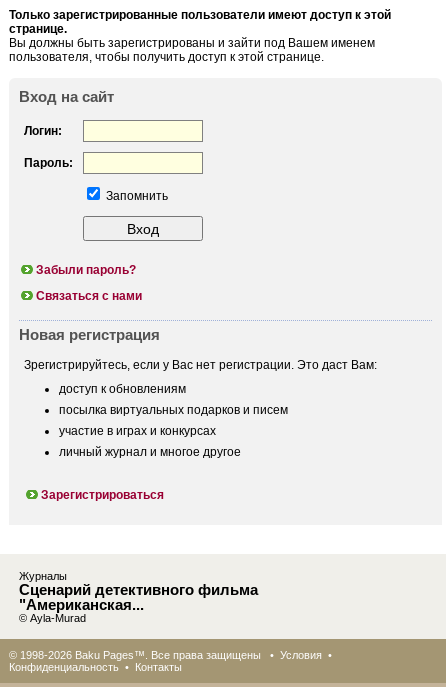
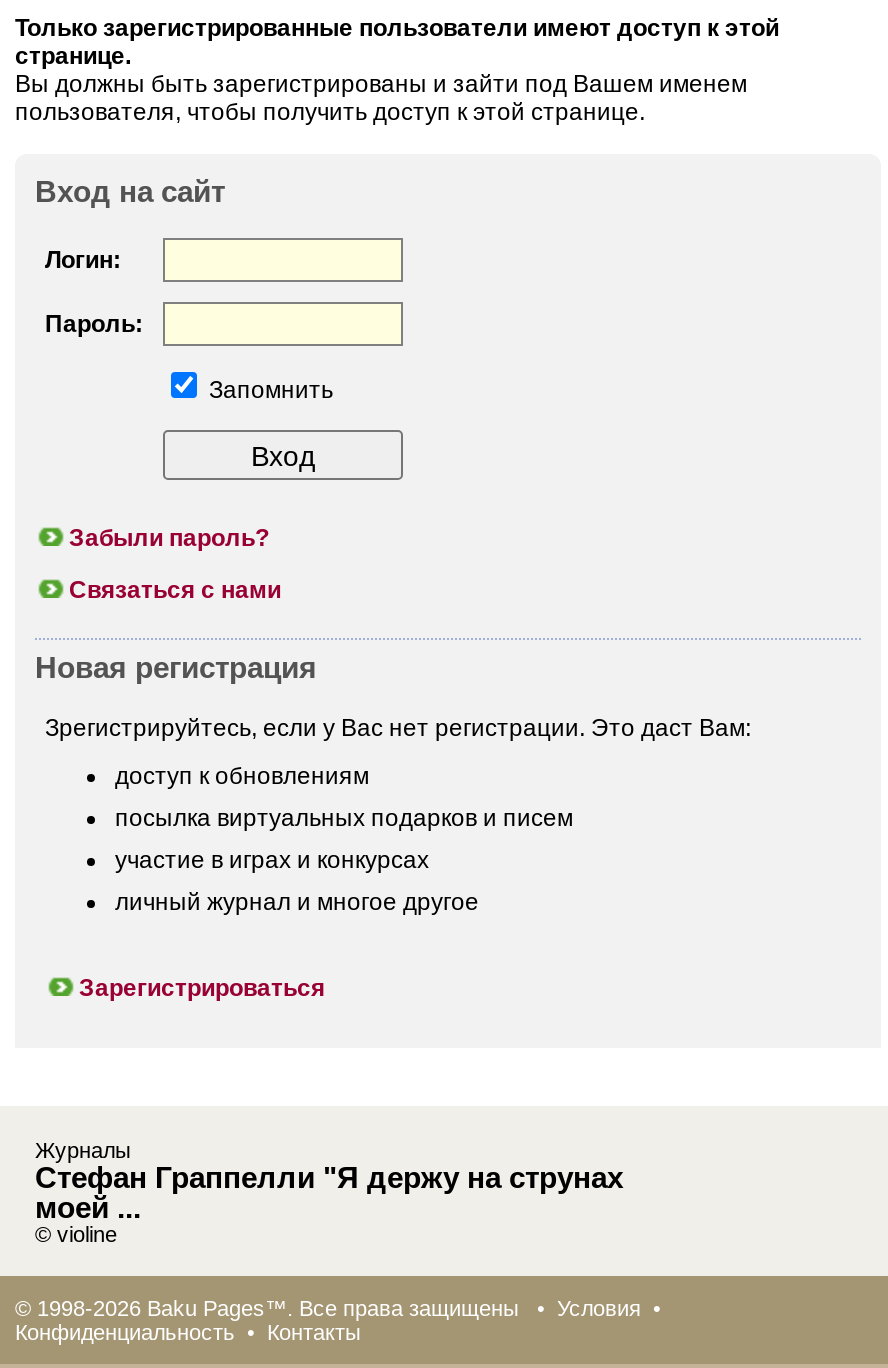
- Сценарий детективного фильма
- "Американская...
- © Ayla-Murad
+ Стефан Граппелли "Я держу на струнах
+ моей ...
+ © violine
